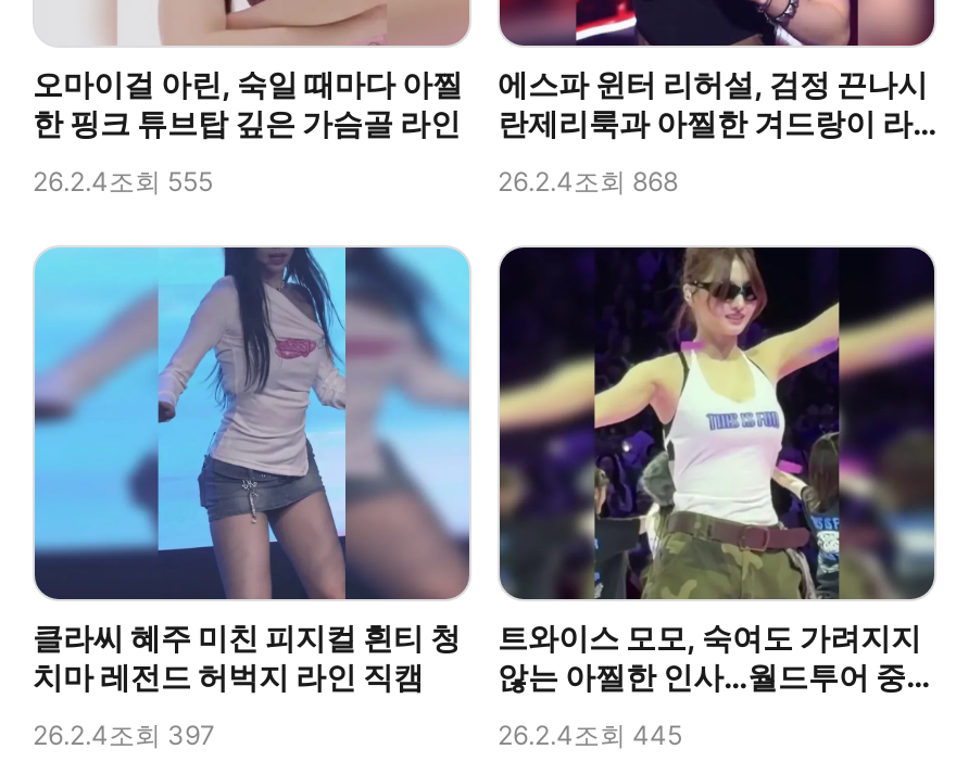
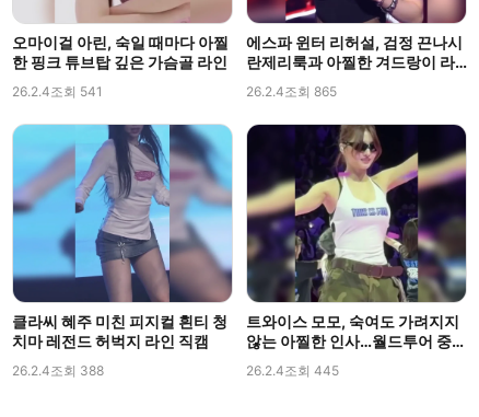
- 26.2.4조회 555
+ 26.2.4조회 541

- 26.2.4조회 868
+ 26.2.4조회 865

- 26.2.4조회 397
+ 26.2.4조회 388
